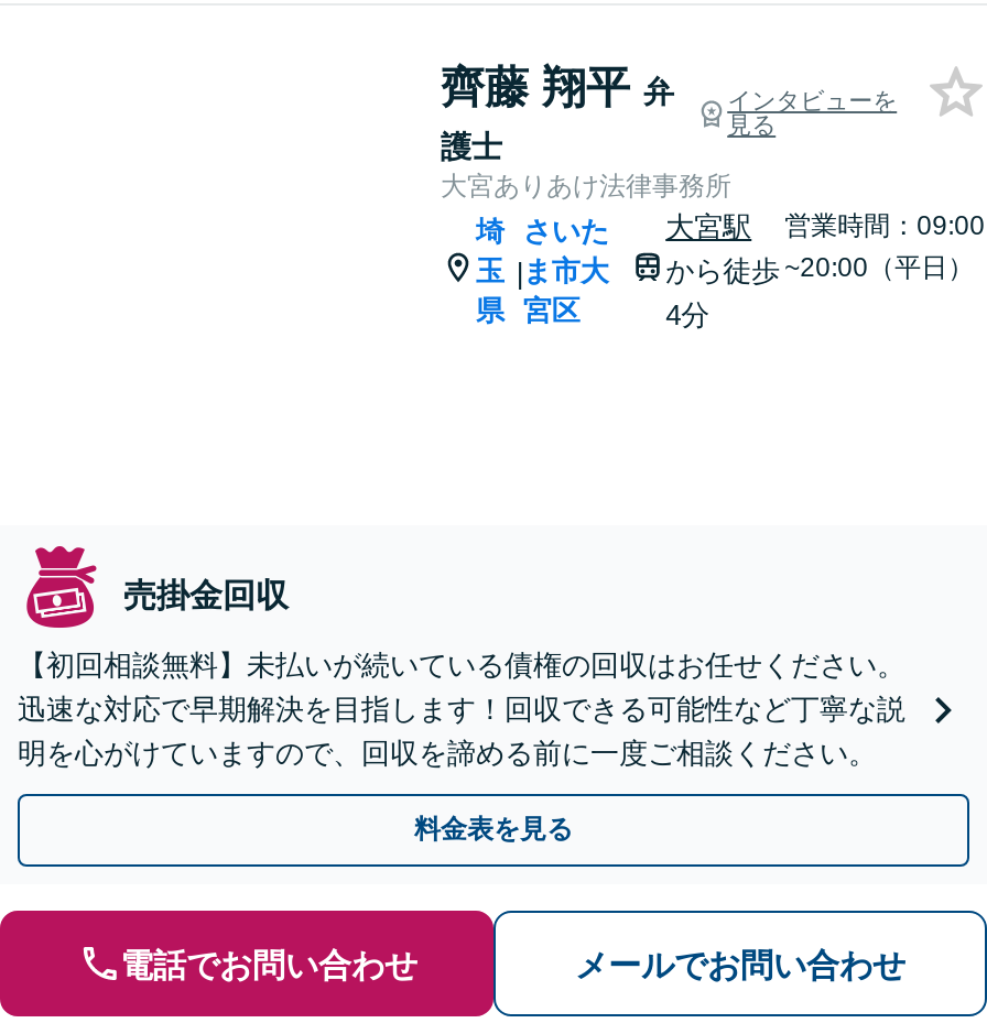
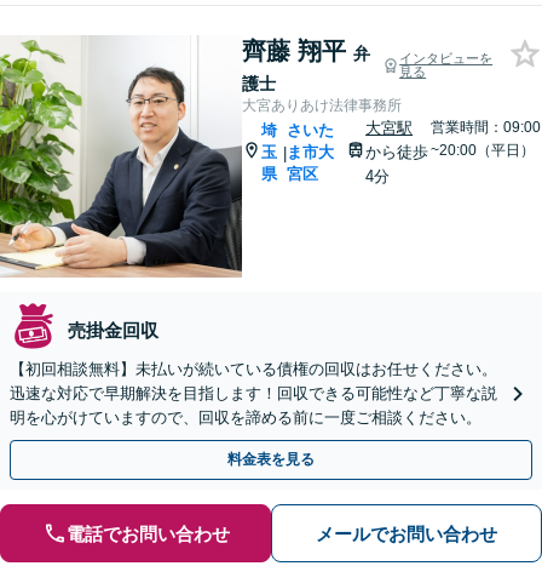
+ [image]
